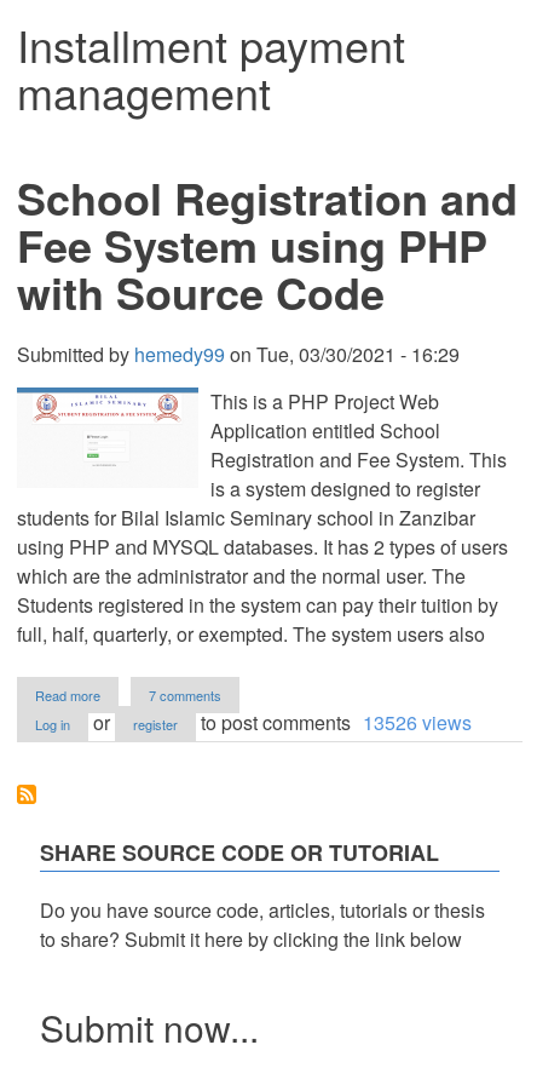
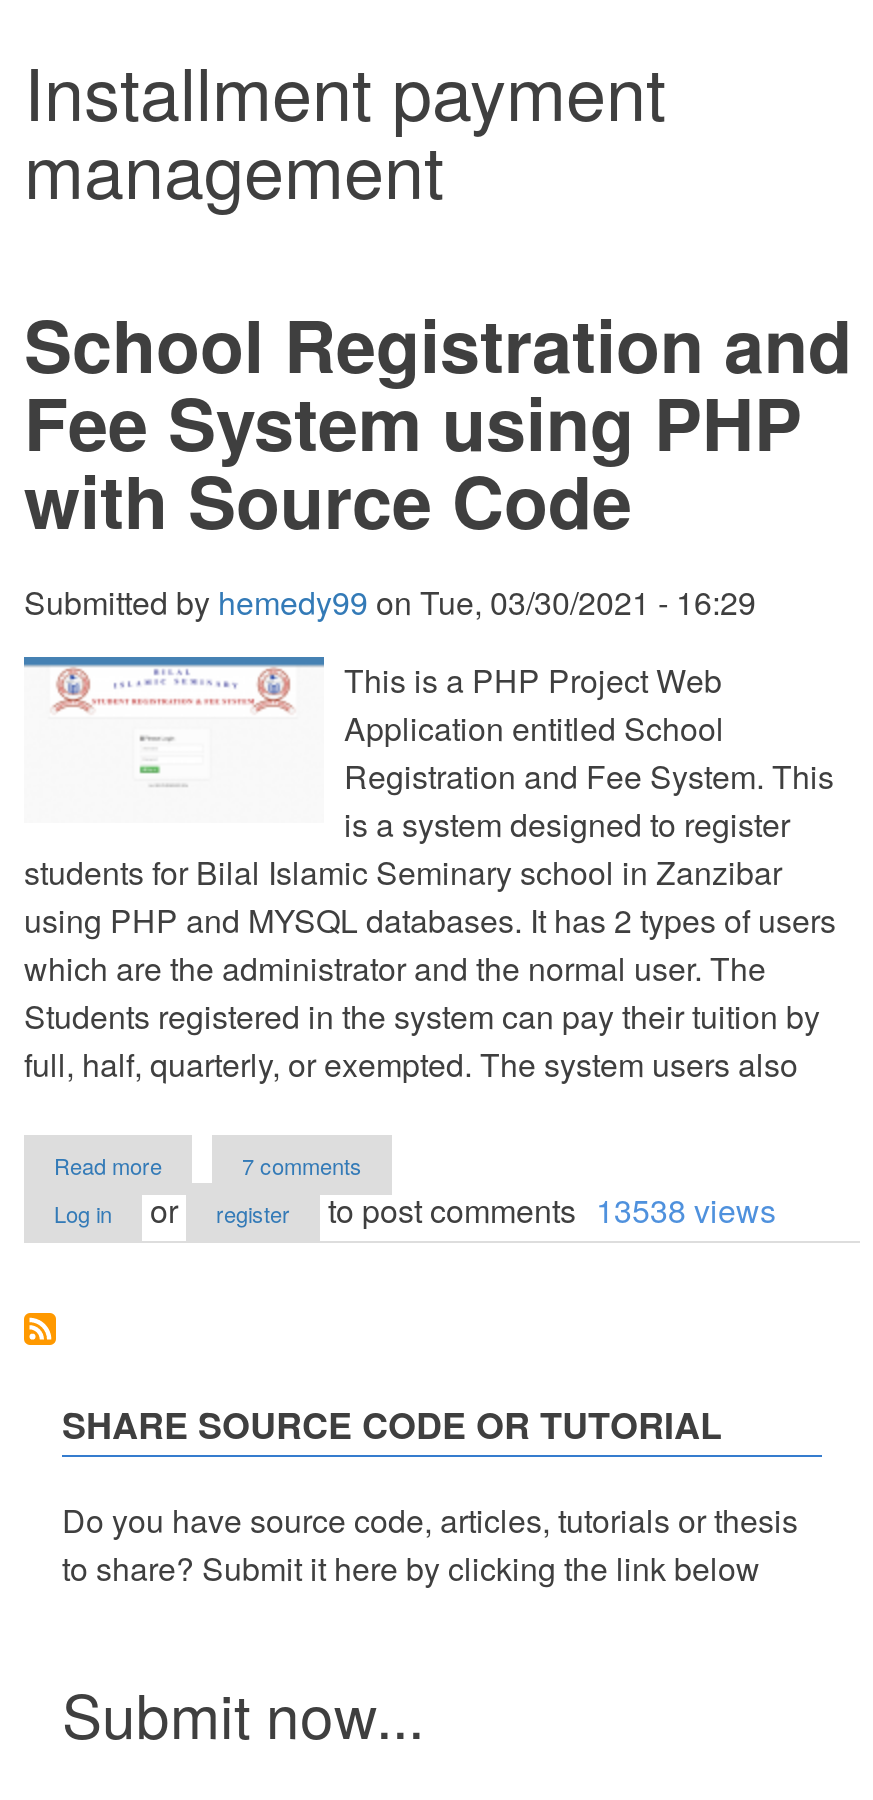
- to post comments 13526 views
+ to post comments 13538 views
